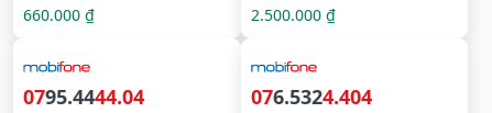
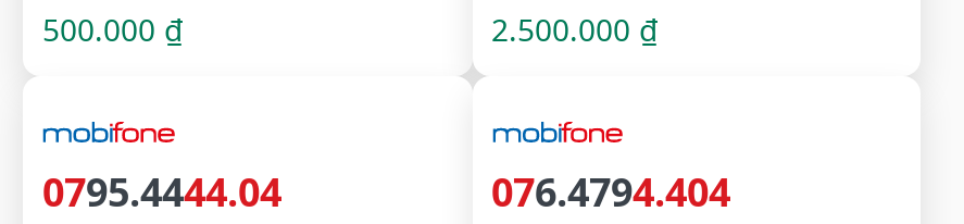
- 660.000 ₫
+ 500.000 ₫

- 076.5324.404
+ 076.4794.404
